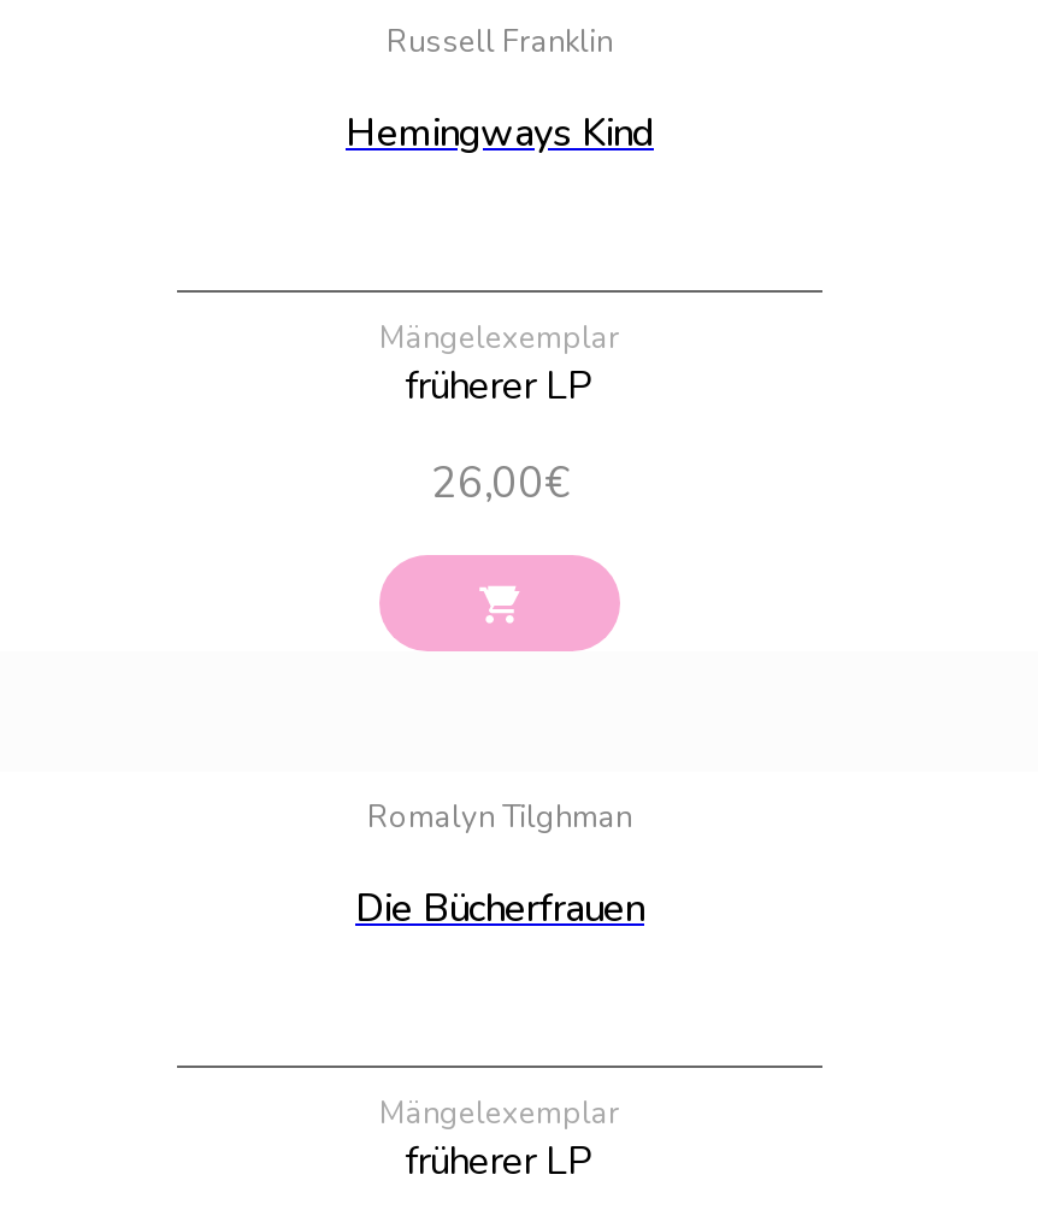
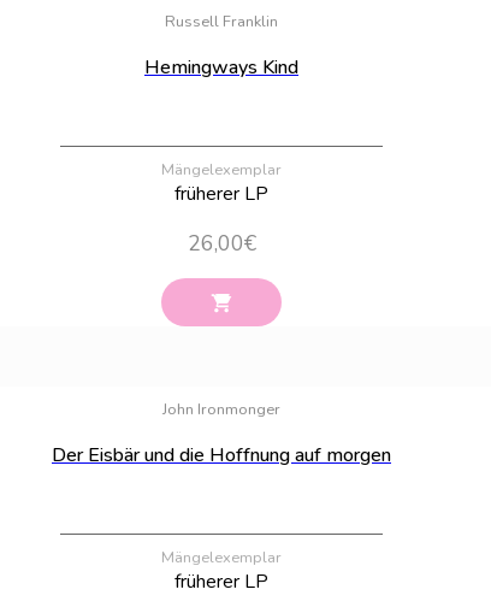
- Romalyn Tilghman
+ John Ironmonger

- Die Bücherfrauen
+ Der Eisbär und die Hoffnung auf morgen
